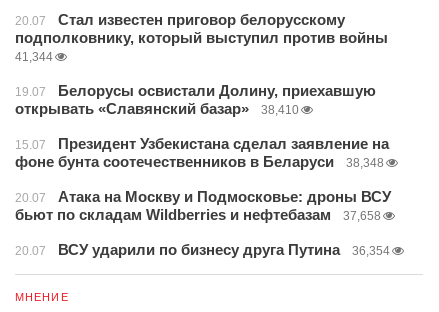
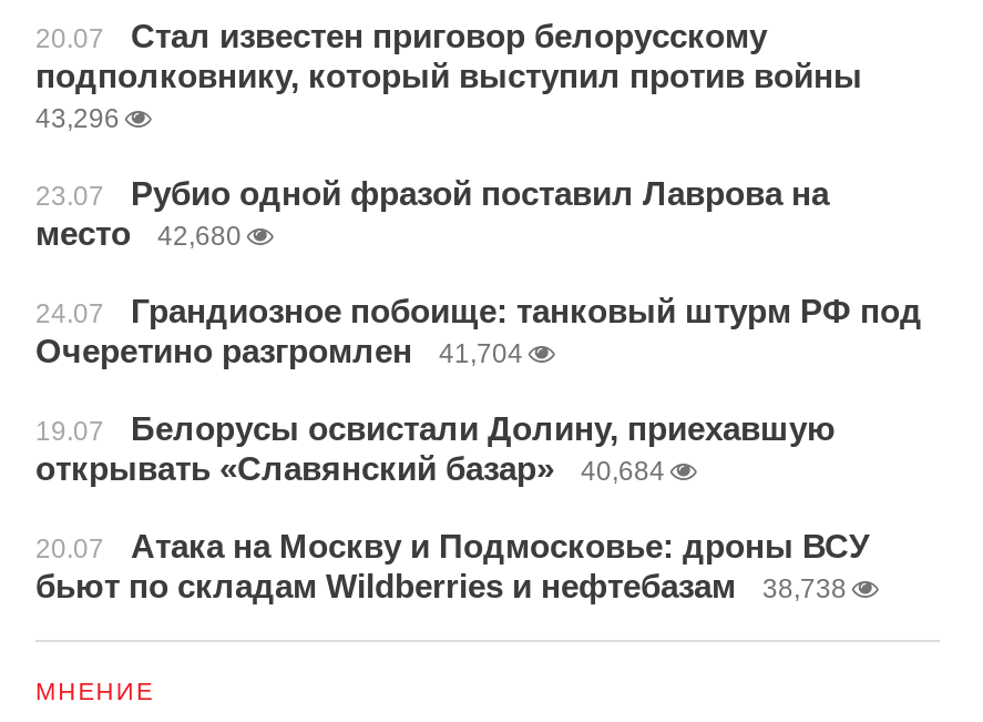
- 41,344
+ 43,296
+ 23.07
+ Рубио одной фразой поставил Лаврова на
+ место
+ 42,680
+ 24.07
+ Грандиозное побоище: танковый штурм РФ под
+ Очеретино разгромлен
+ 41,704

moved down: 19.07 | Белорусы освистали Долину, приехавшую | открывать «Славянский базар»

- 38,410
- 15.07
- Президент Узбекистана сделал заявление на
- фоне бунта соотечественников в Беларуси
- 38,348
+ 40,684

moved down: 20.07 | Атака на Москву и Подмосковье: дроны ВСУ | бьют по складам Wildberries и нефтебазам

- 37,658
- 20.07
- ВСУ ударили по бизнесу друга Путина
- 36,354
+ 38,738
